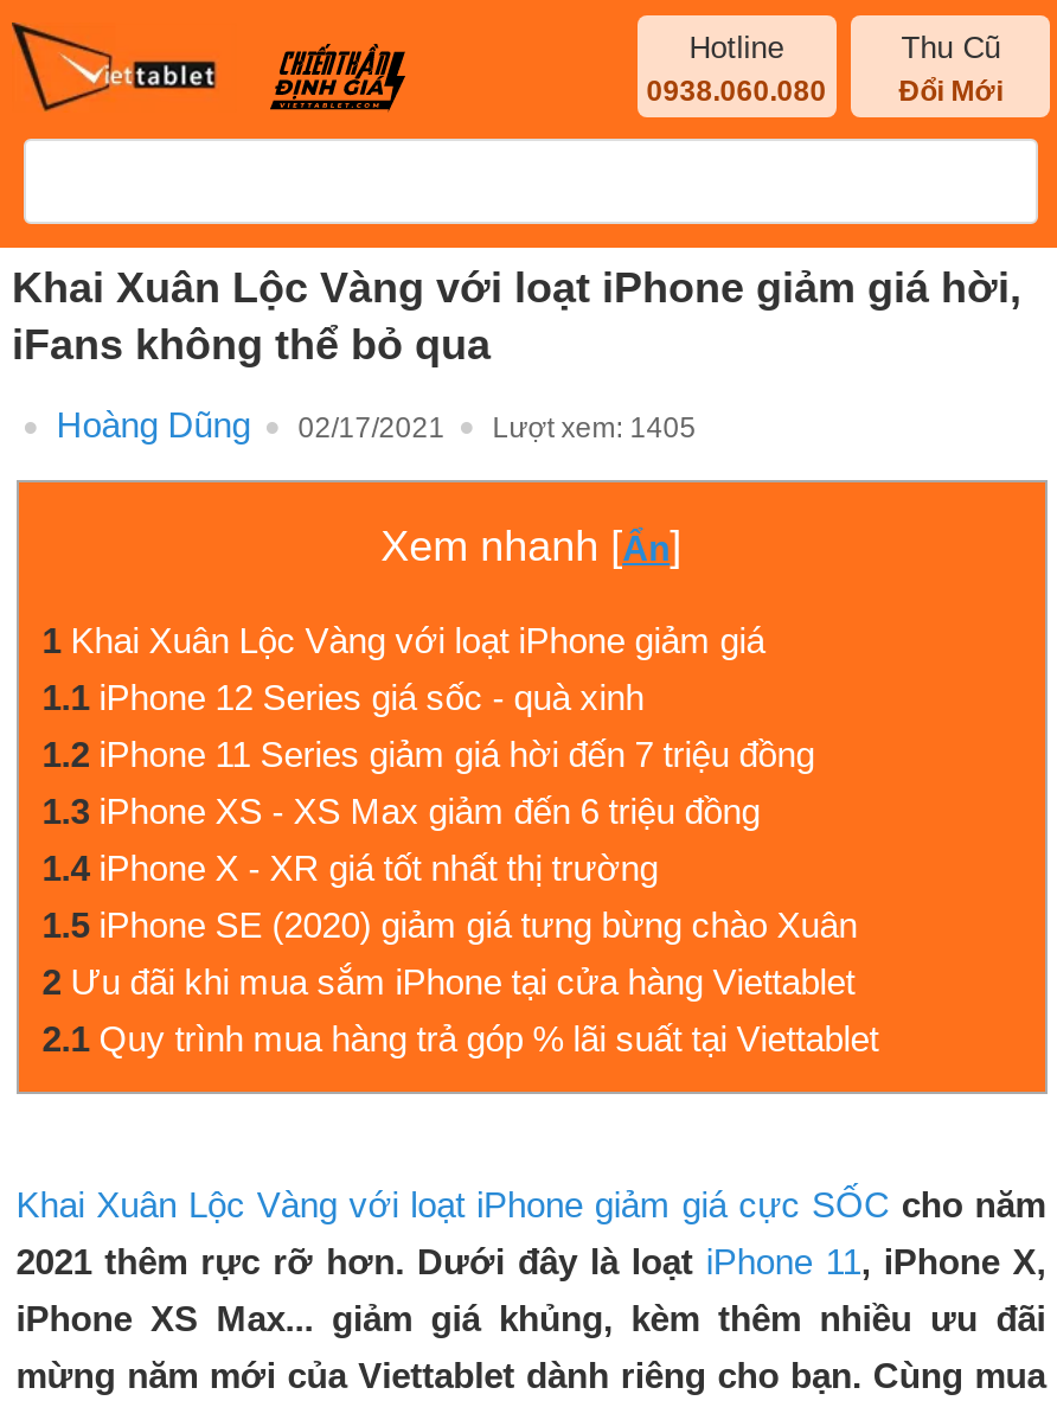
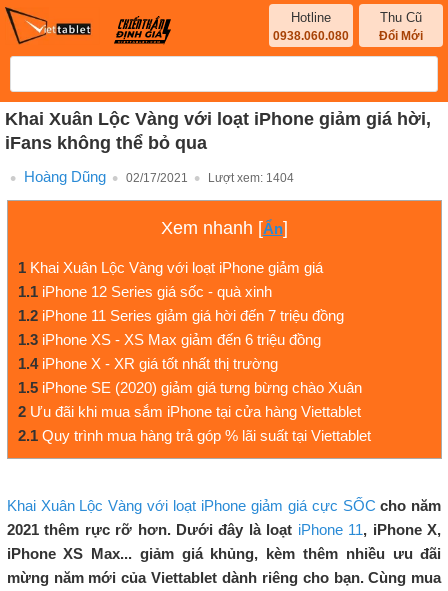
- Hoàng Dũng 02/17/2021 Lượt xem: 1405
+ Hoàng Dũng 02/17/2021 Lượt xem: 1404
